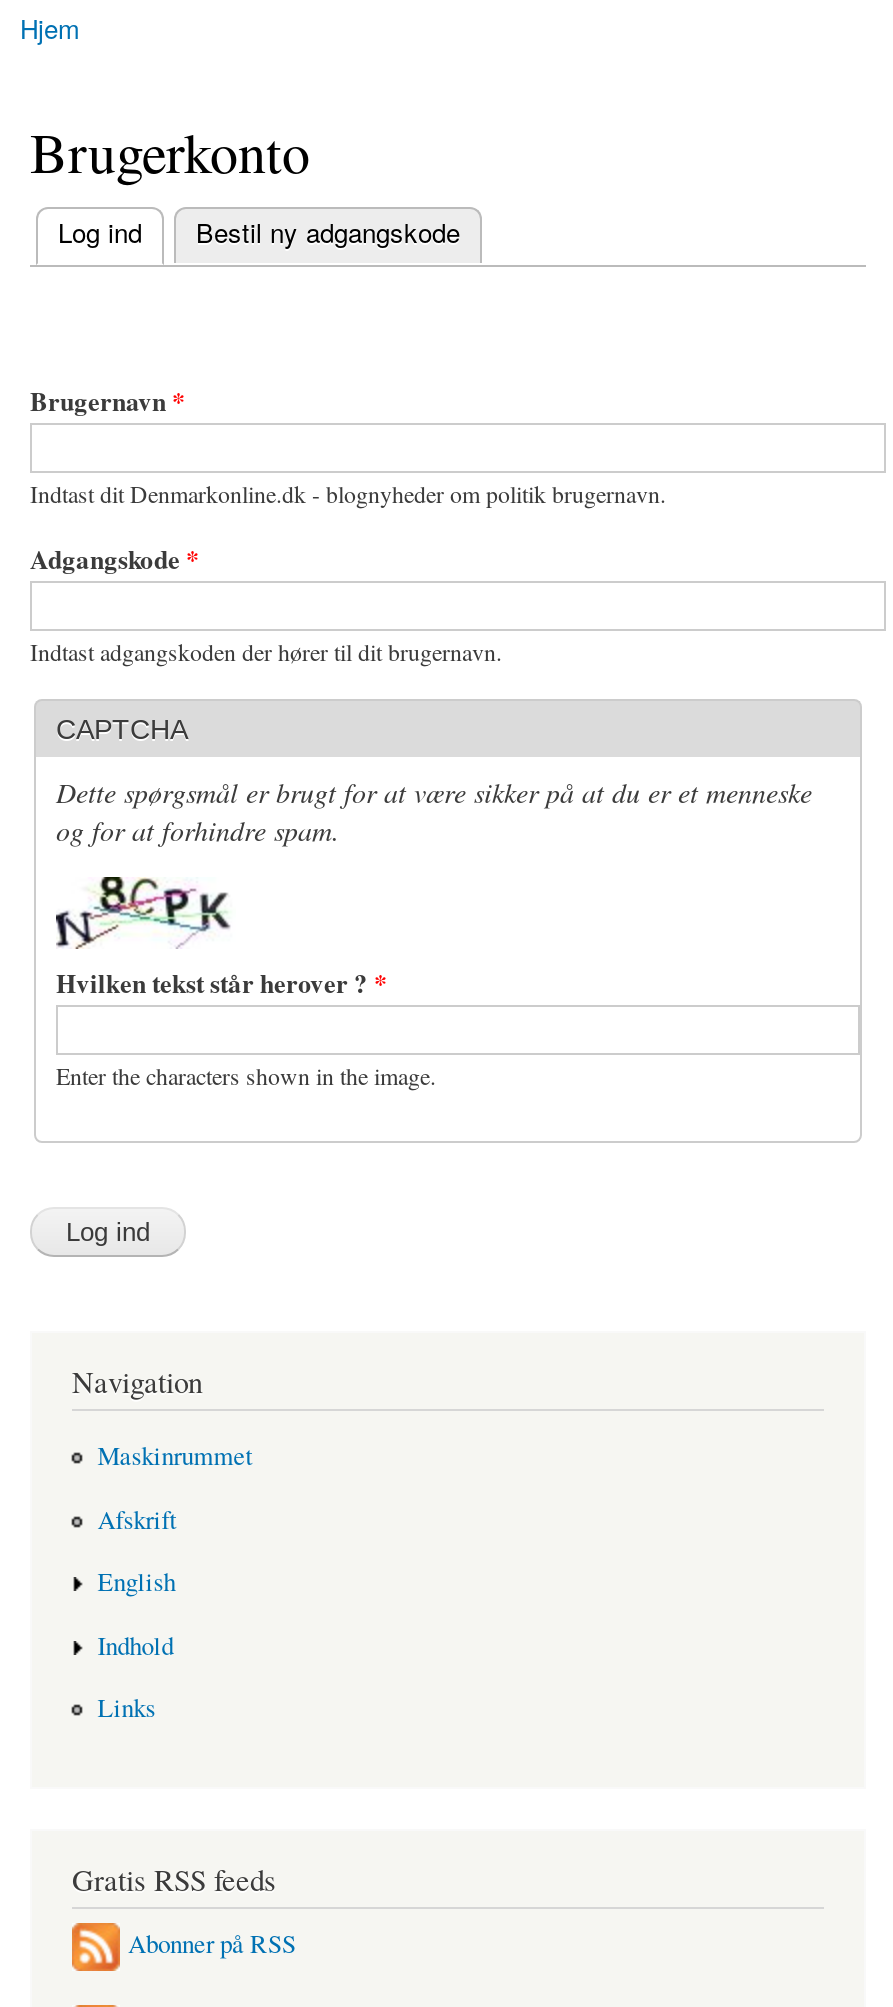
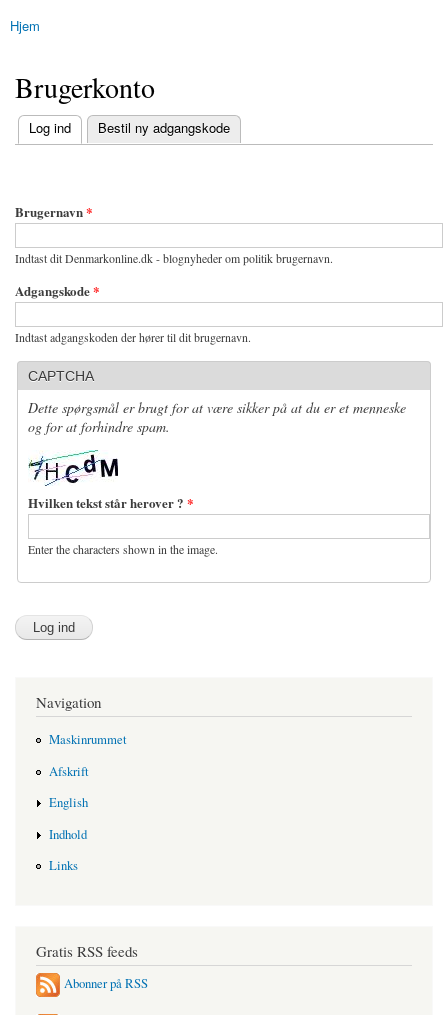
- [image]
+ [image]
